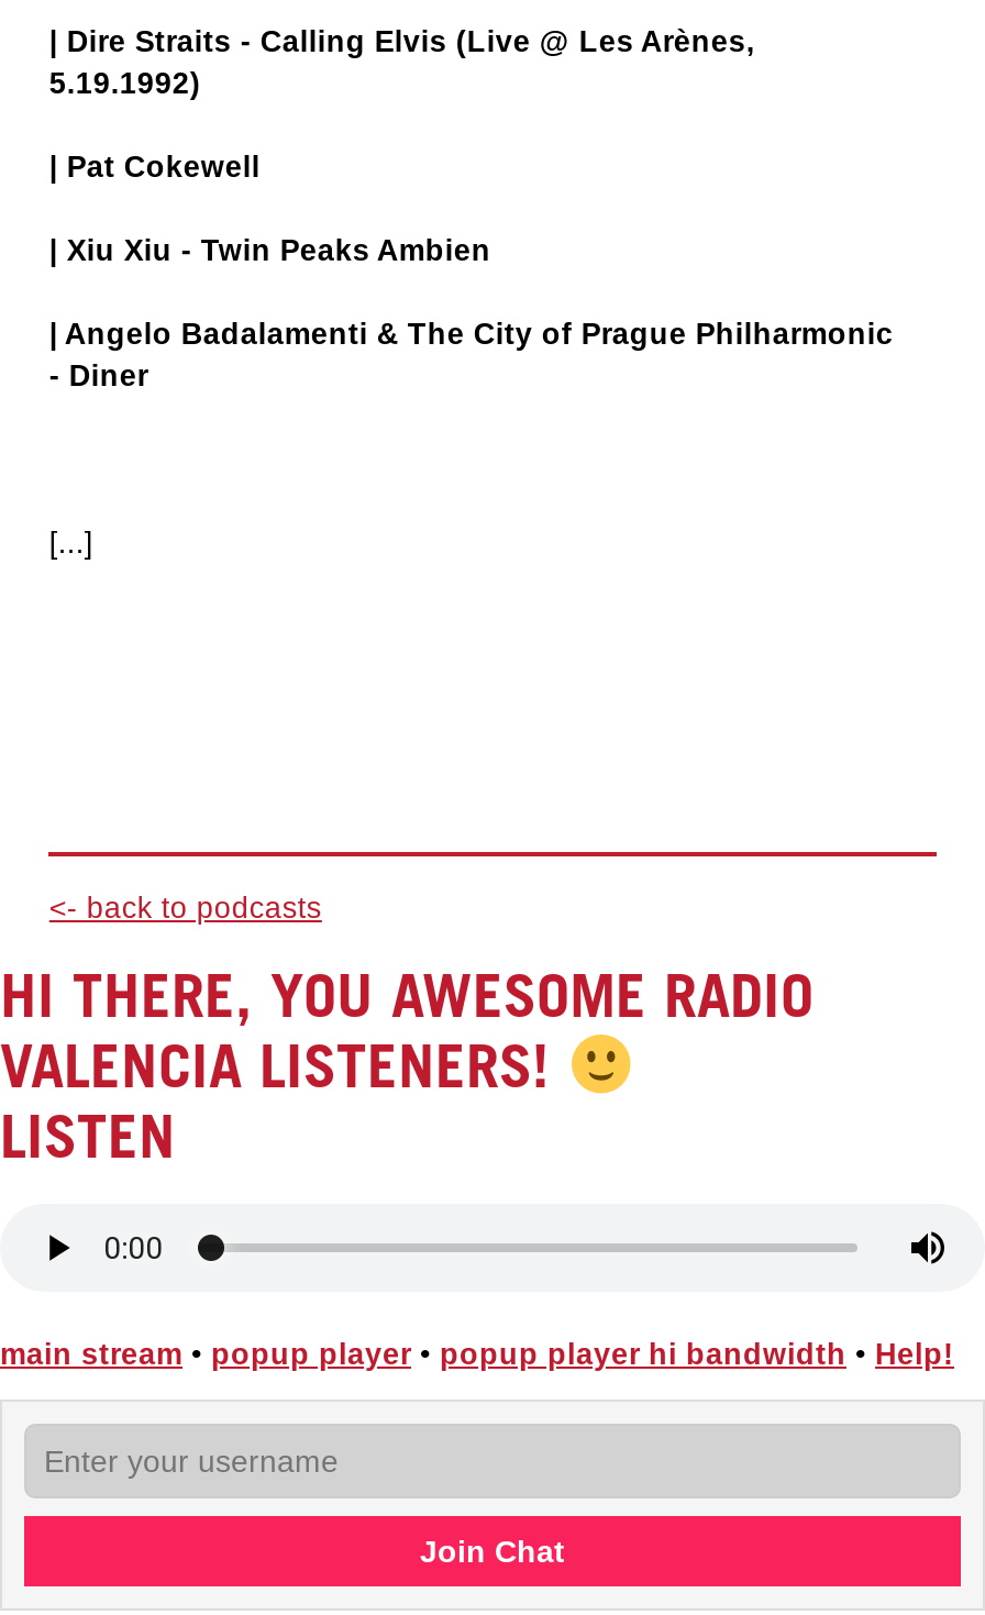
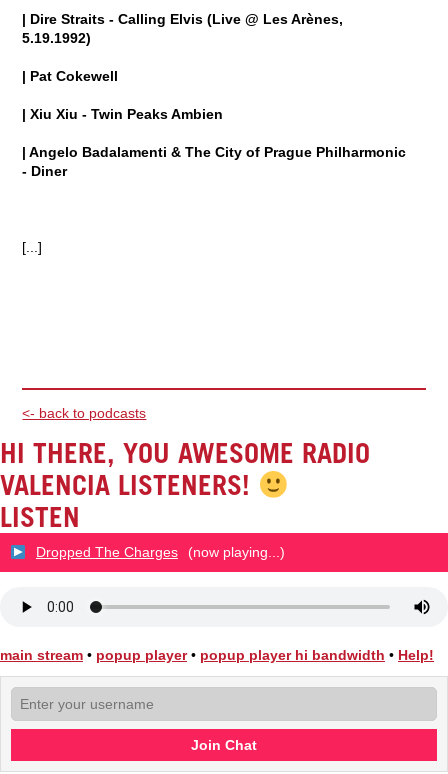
+ Dropped The Charges
+ (now playing...)
